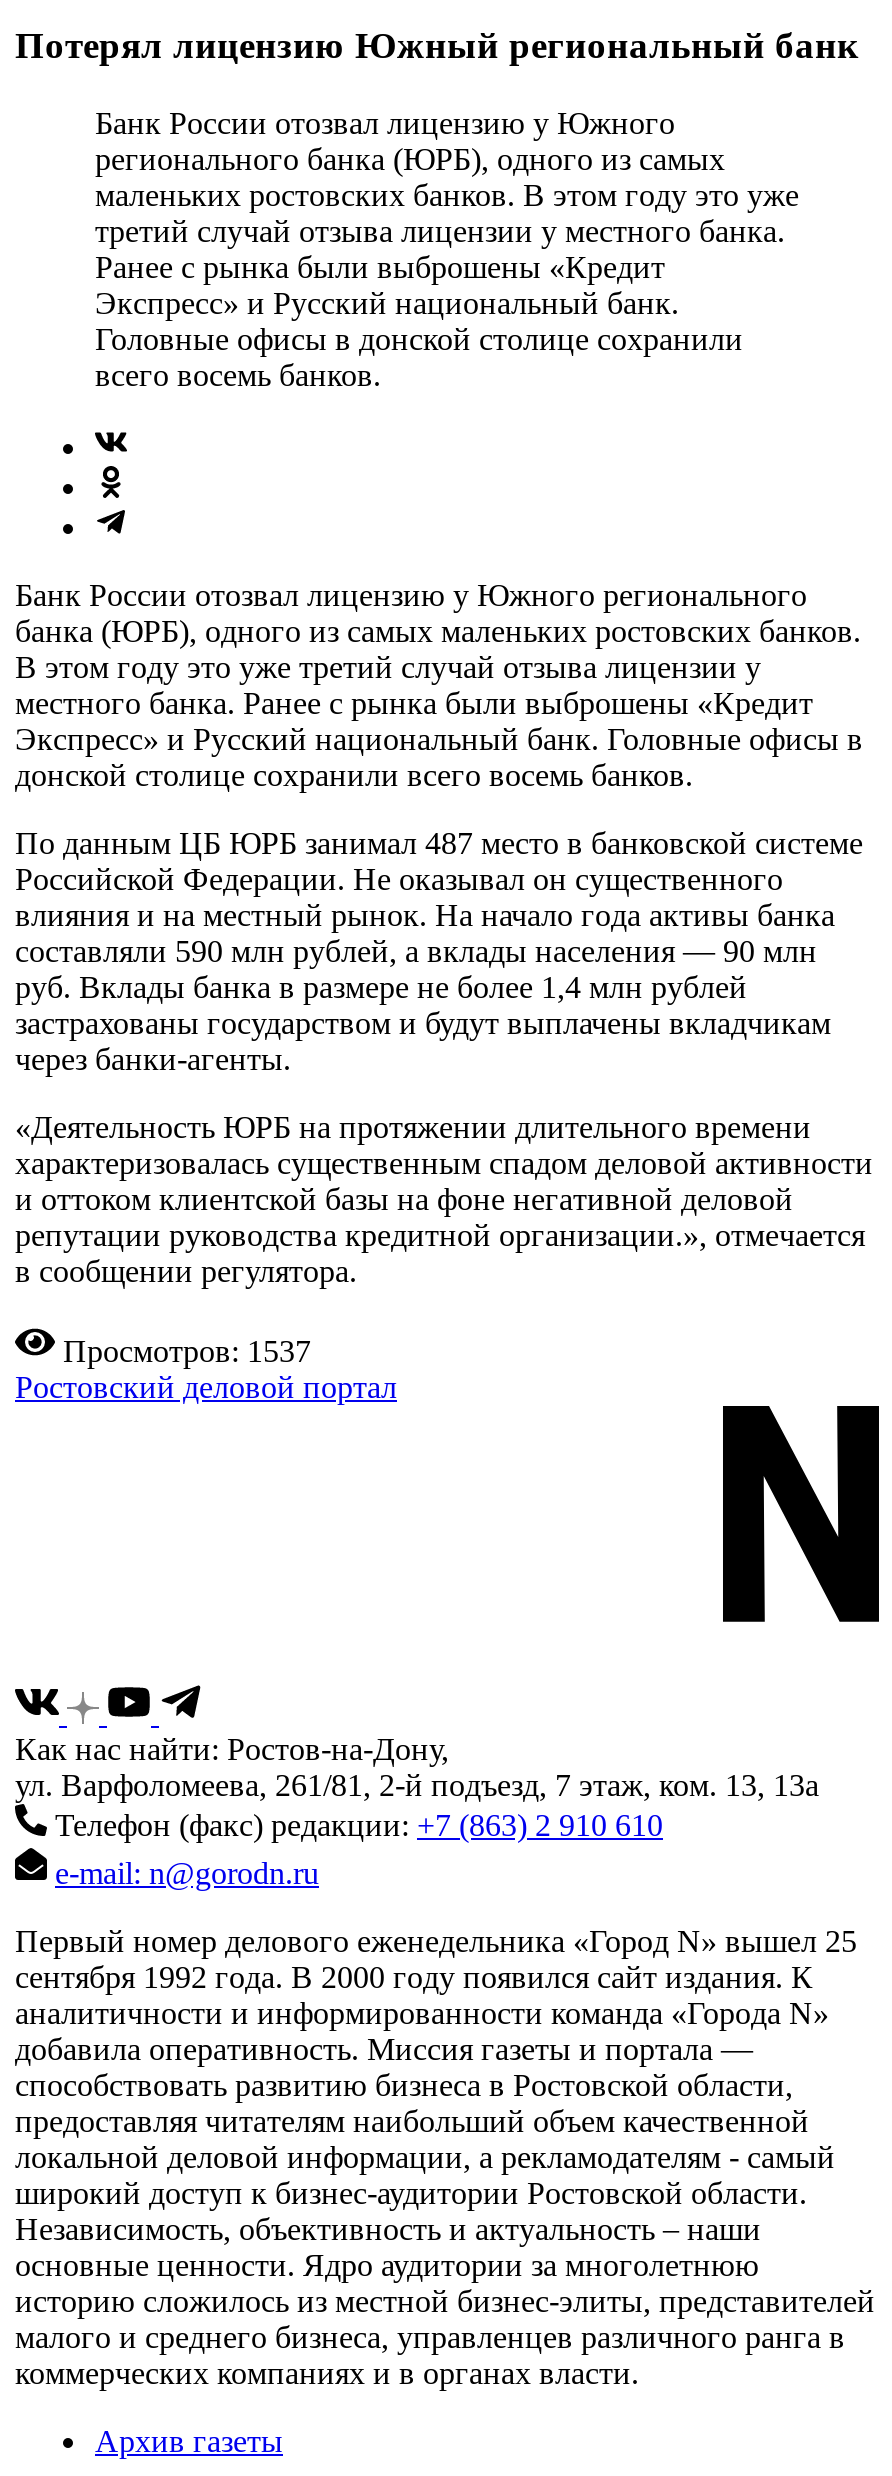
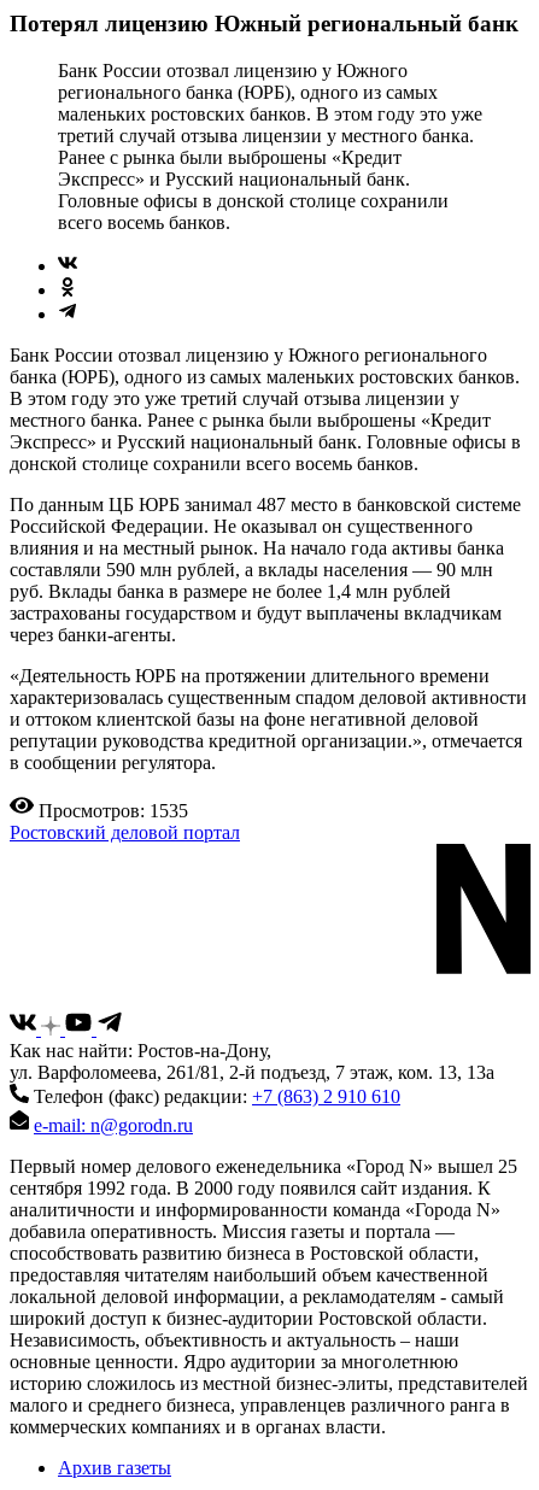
- Просмотров: 1537
+ Просмотров: 1535
